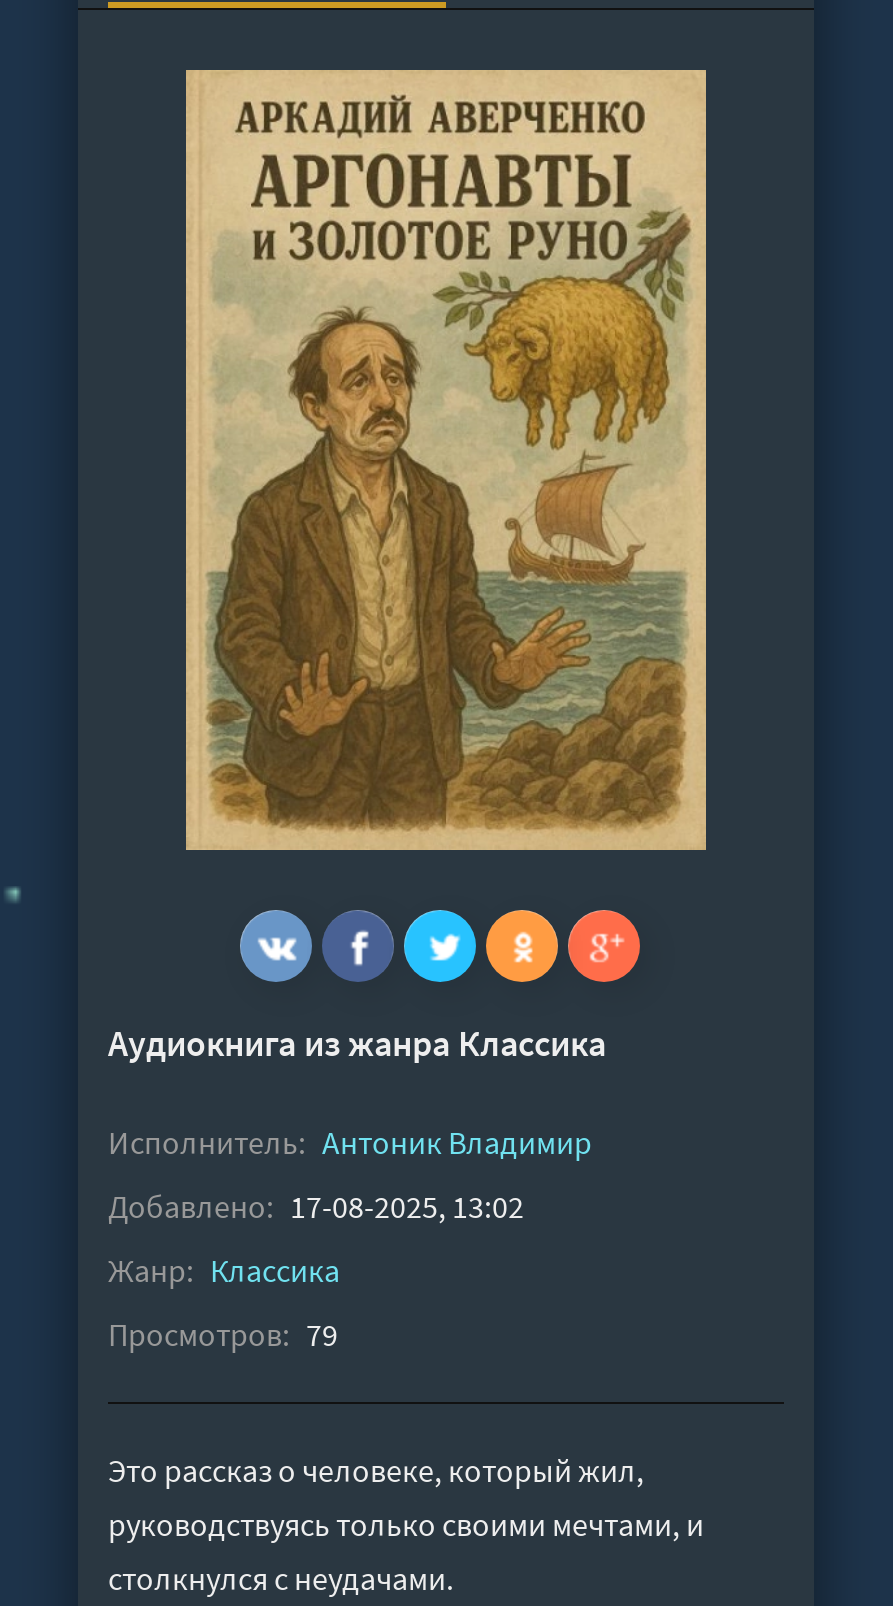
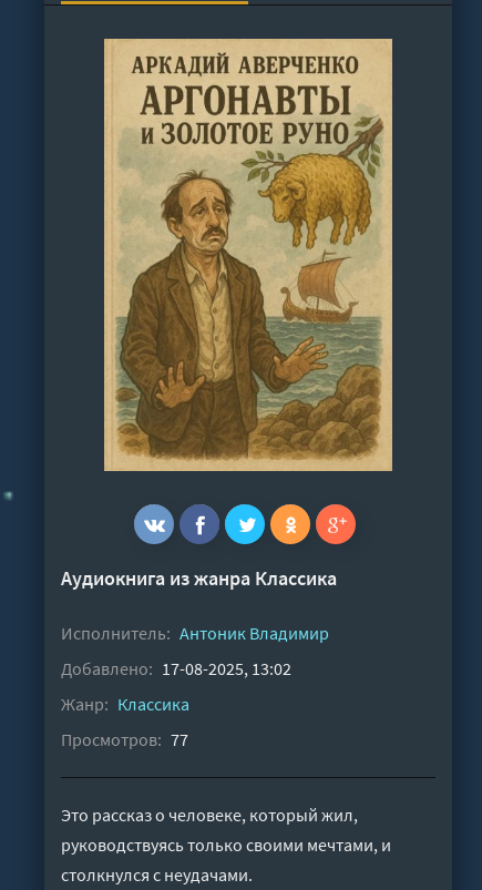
- Просмотров: 79
+ Просмотров: 77
